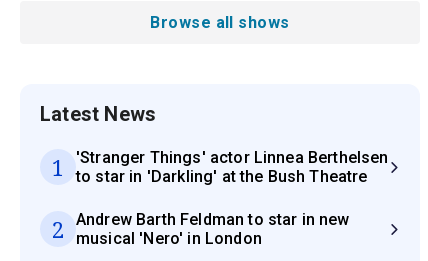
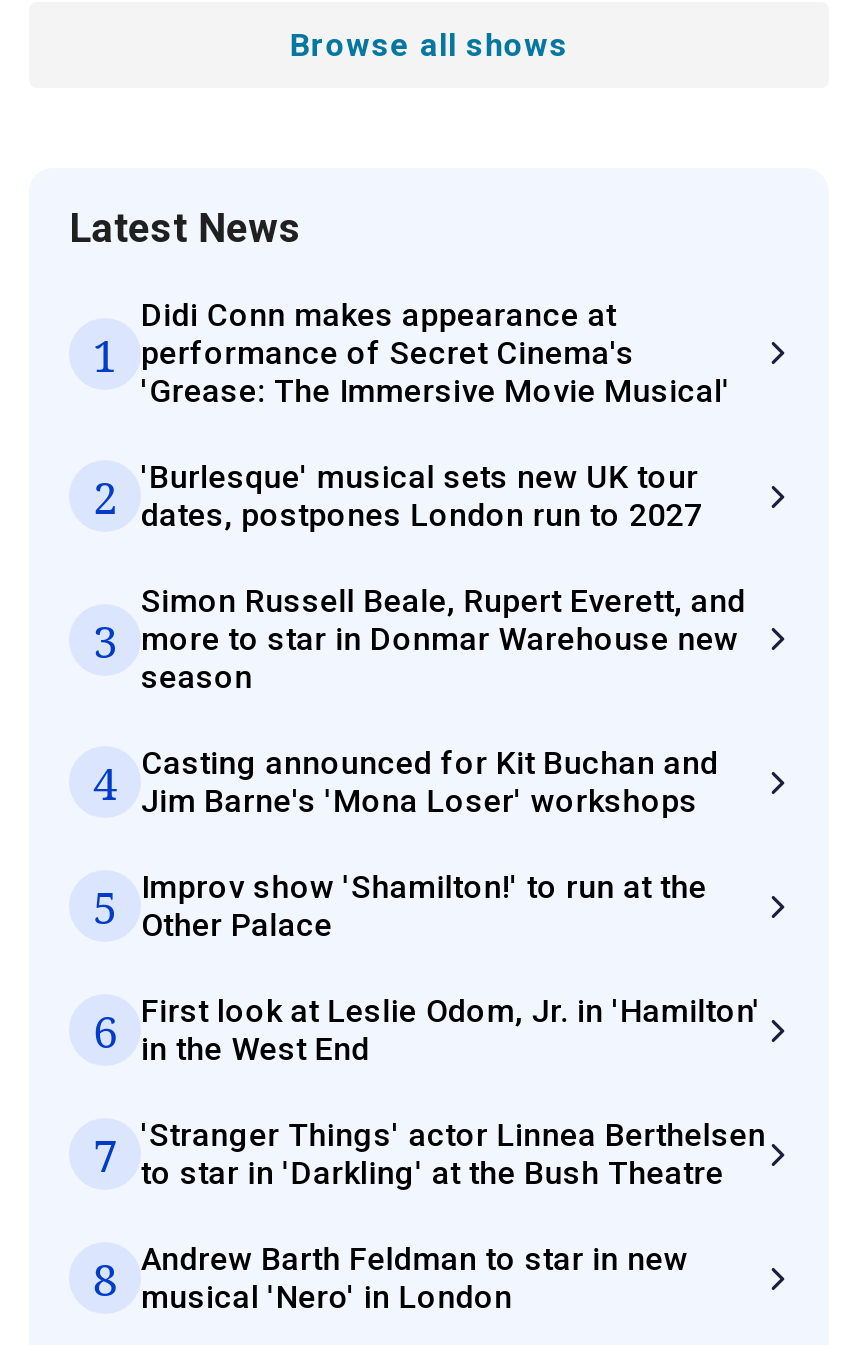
+ Didi Conn makes appearance at
+ performance of Secret Cinema's
+ 'Grease: The Immersive Movie Musical'
+ 2
+ 'Burlesque' musical sets new UK tour
+ dates, postpones London run to 2027
+ 3

+ Simon Russell Beale, Rupert Everett, and
+ more to star in Donmar Warehouse new
+ season
+ 4
+ Casting announced for Kit Buchan and
+ Jim Barne's 'Mona Loser' workshops
+ 5
+ Improv show 'Shamilton!' to run at the
+ Other Palace
+ 6
+ First look at Leslie Odom, Jr. in 'Hamilton'
+ in the West End
+ 7

- 2 Andrew Barth Feldman to star in new musical 'Nero' in London
+ 8 Andrew Barth Feldman to star in new musical 'Nero' in London
